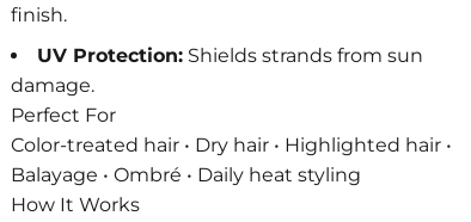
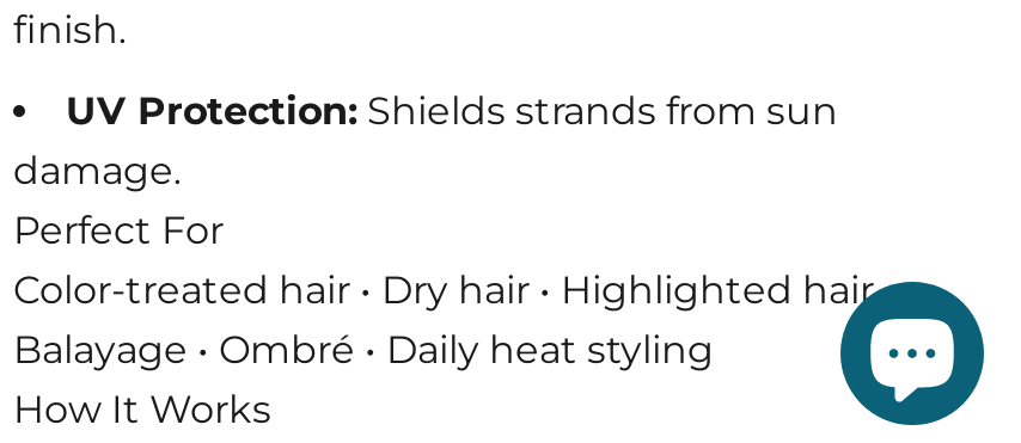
+ [image]
